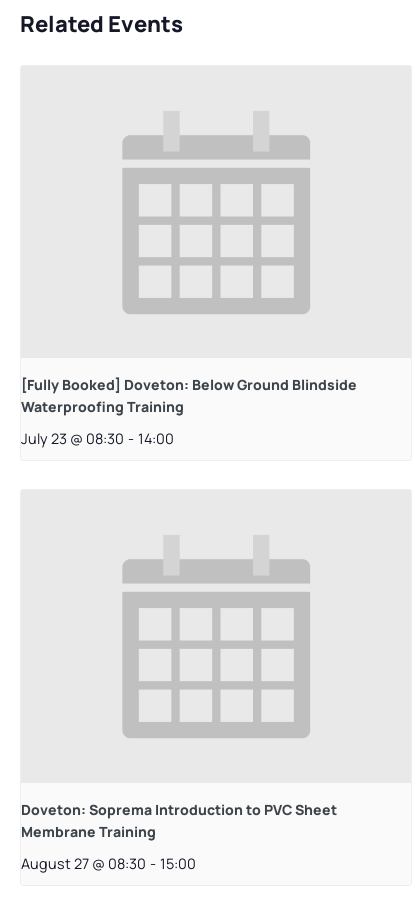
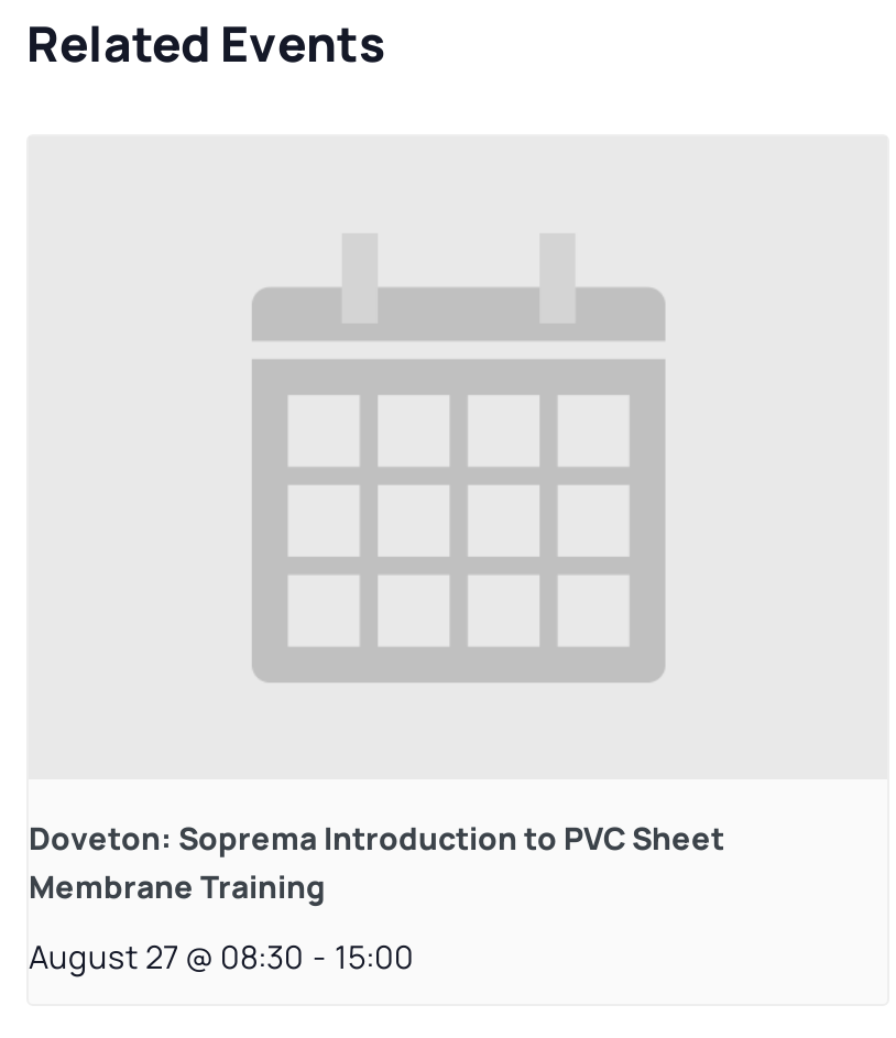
- [Fully Booked] Doveton: Below Ground Blindside
- Waterproofing Training
- July 23 @ 08:30 - 14:00
